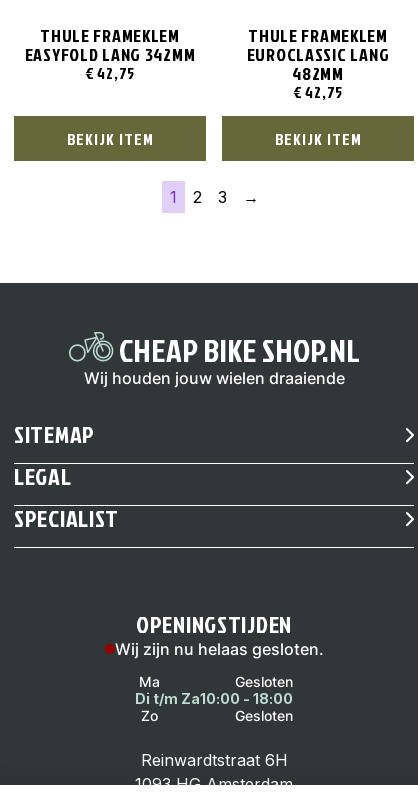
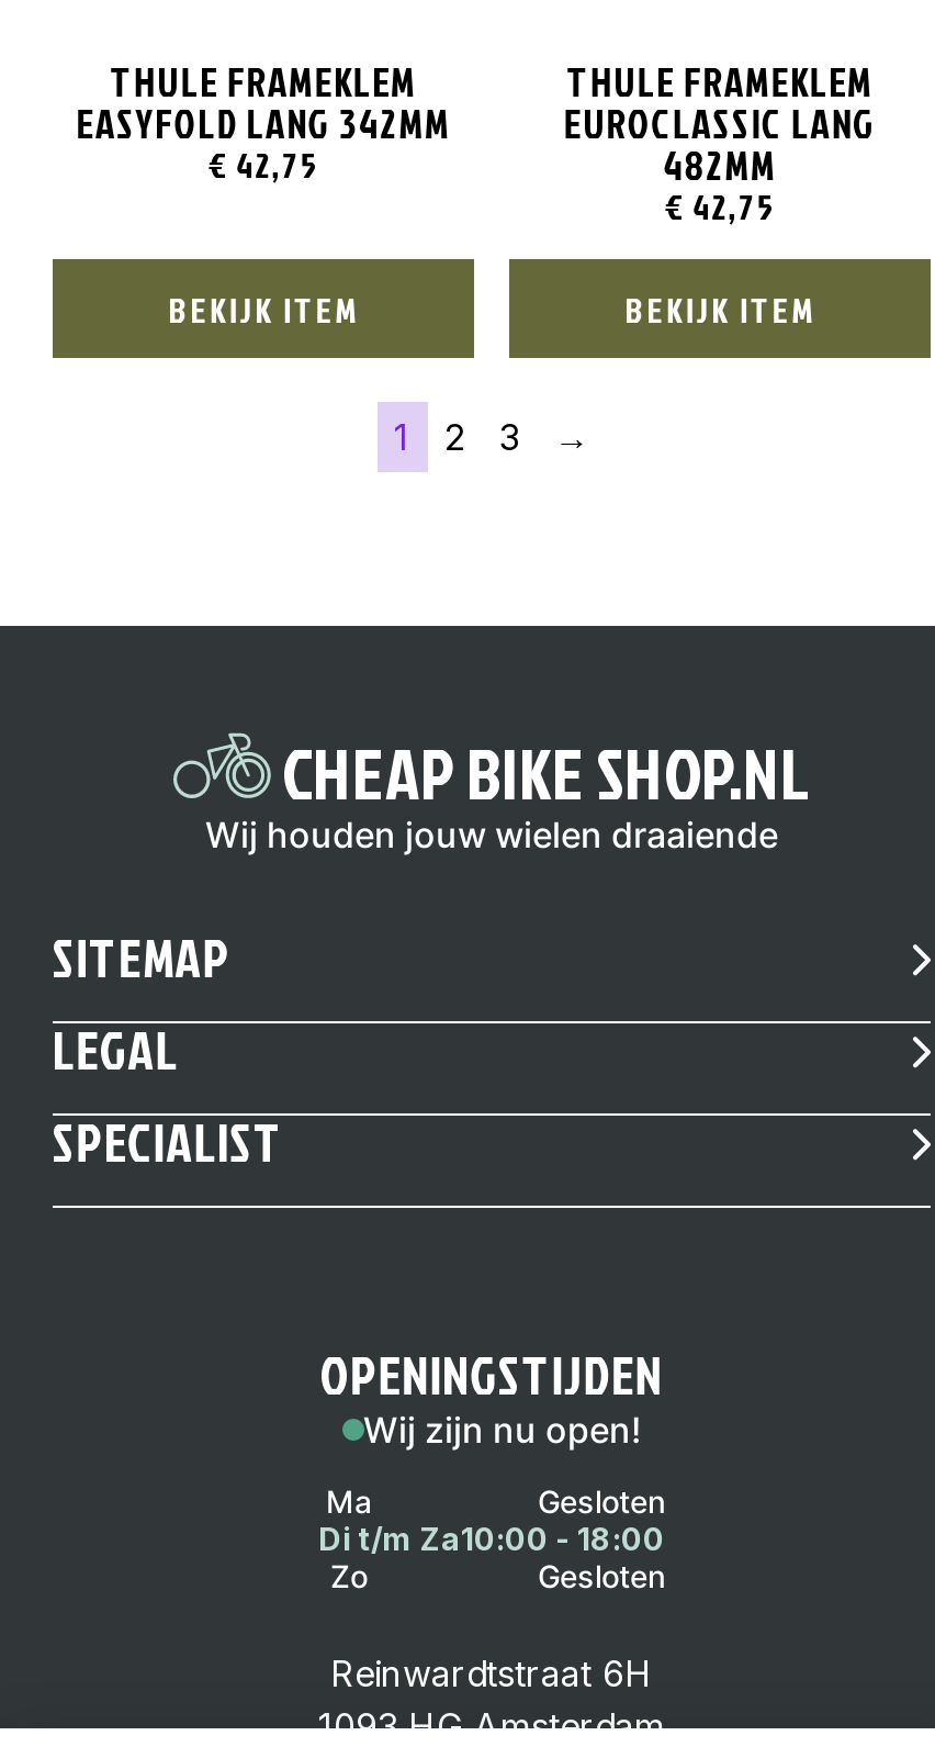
- Wij zijn nu helaas gesloten.
+ Wij zijn nu open!
